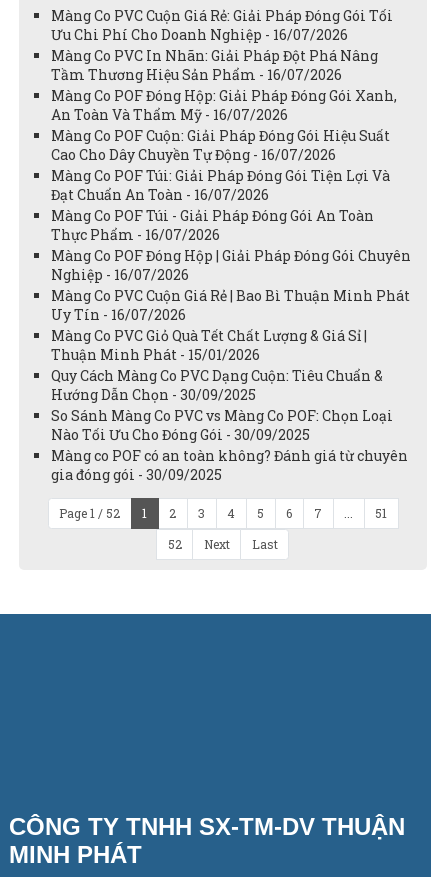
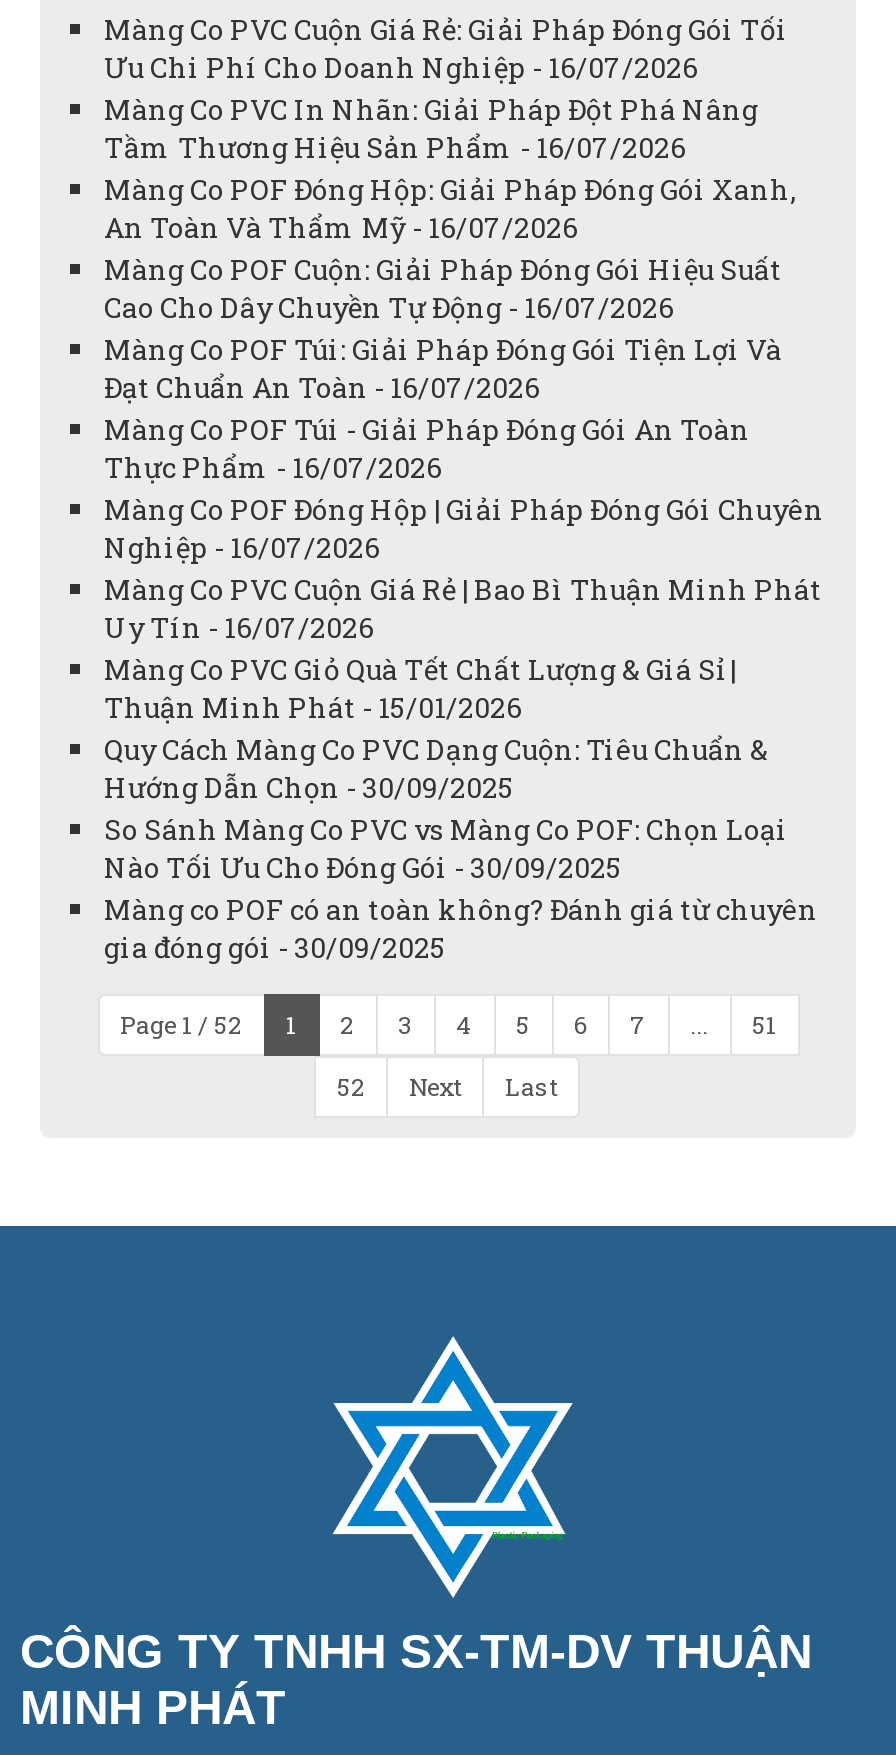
+ [image]
